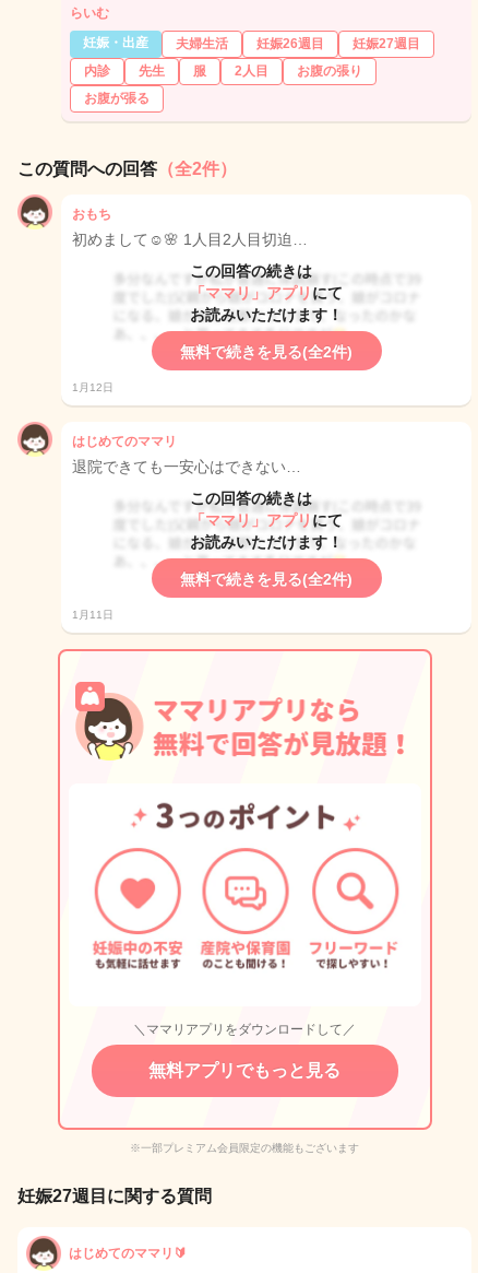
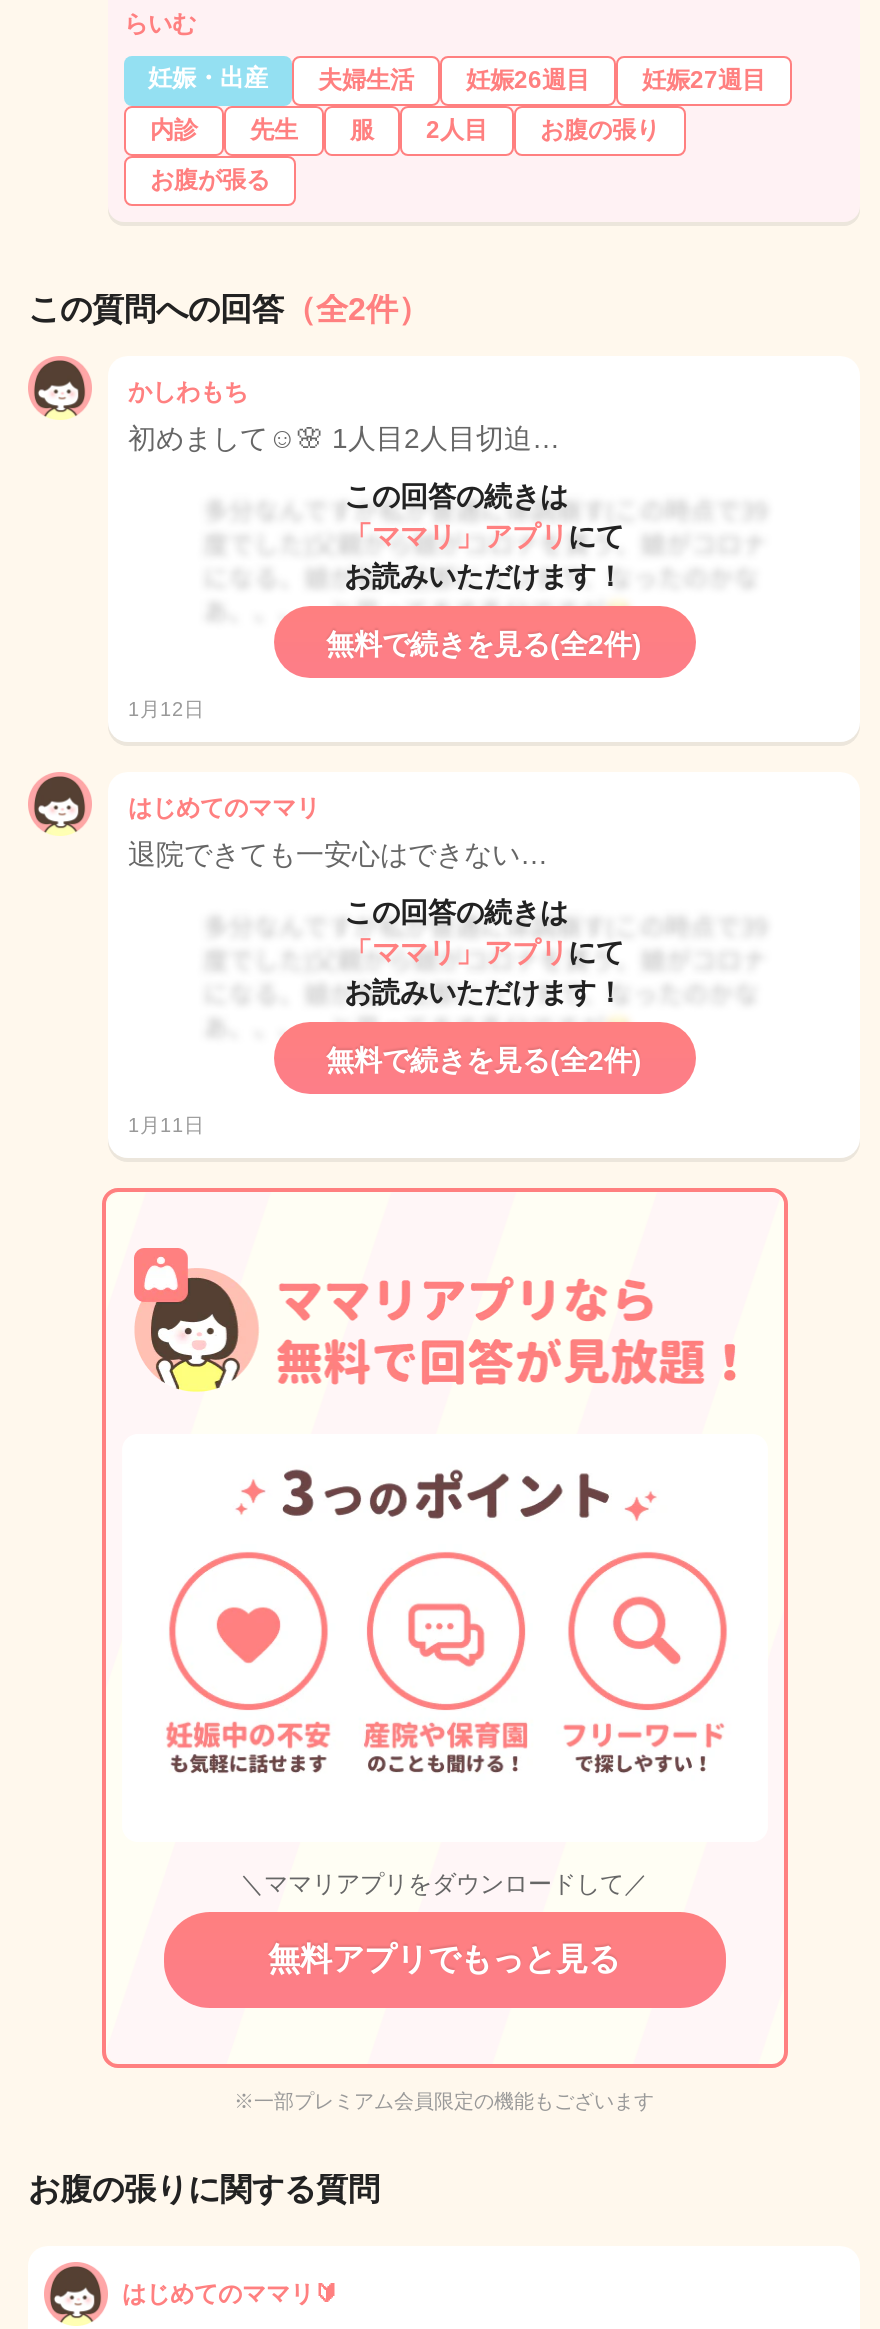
- おもち
+ かしわもち

- 妊娠27週目に関する質問
+ お腹の張りに関する質問
